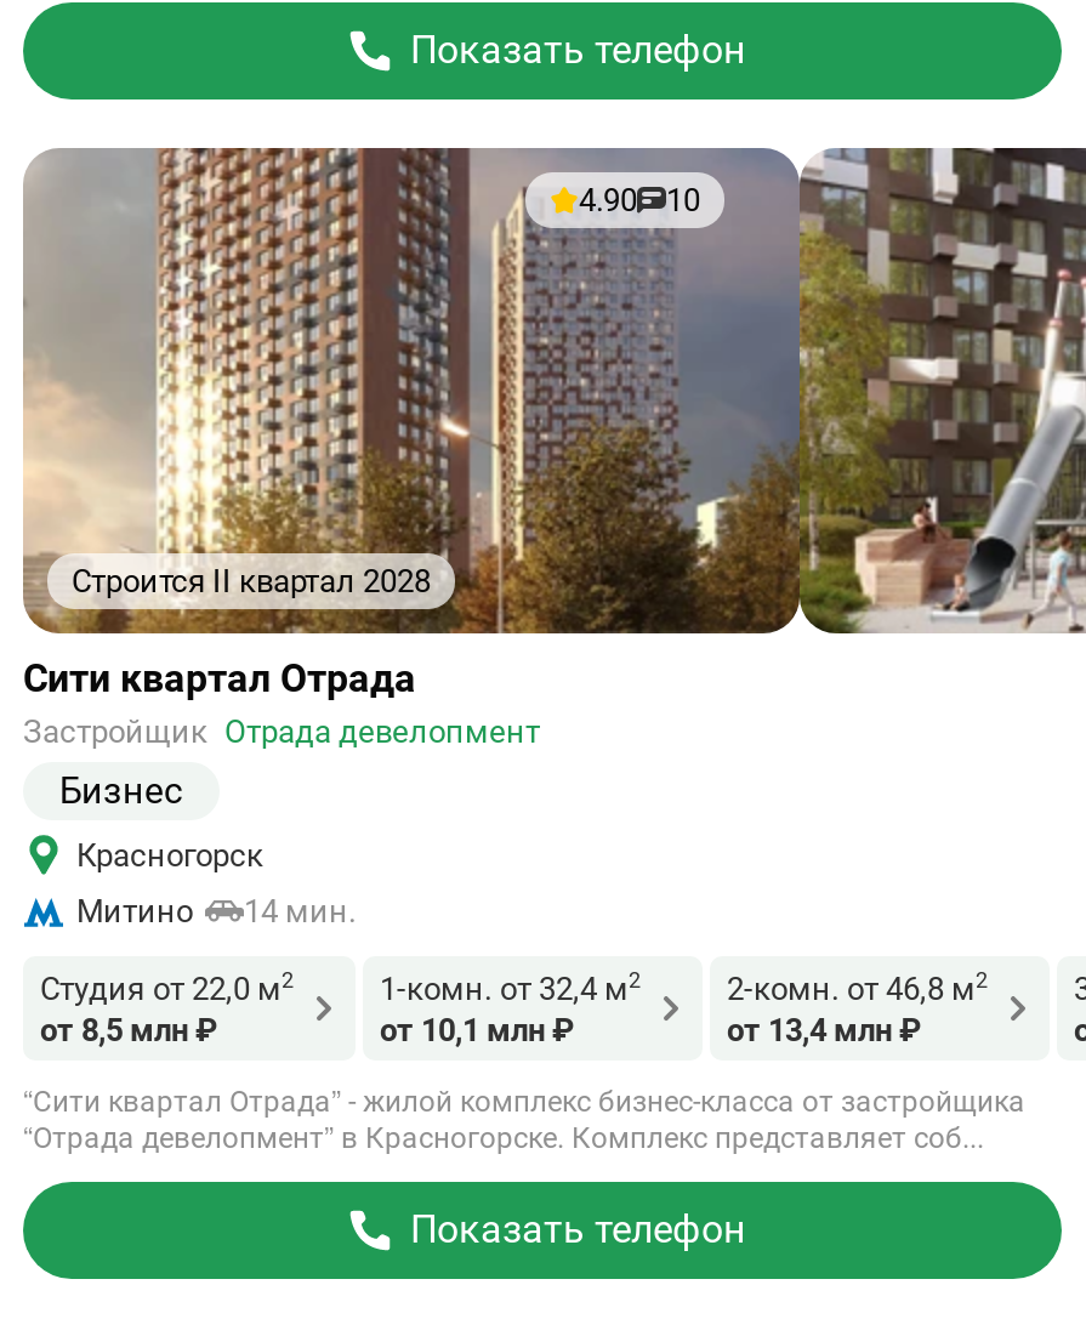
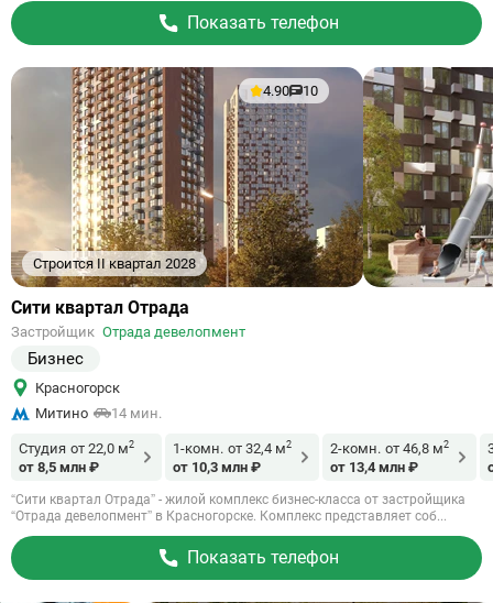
- от 10,1 млн ₽
+ от 10,3 млн ₽
